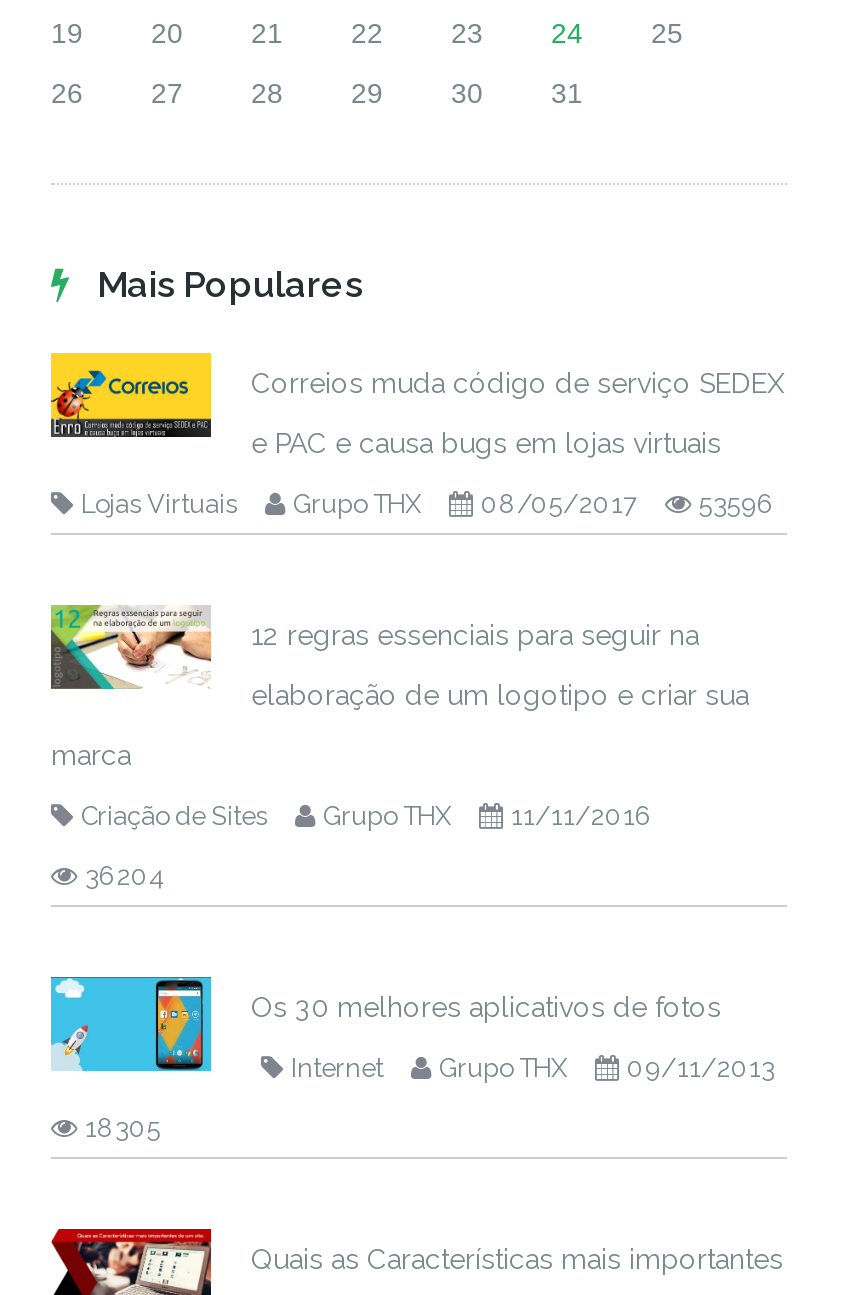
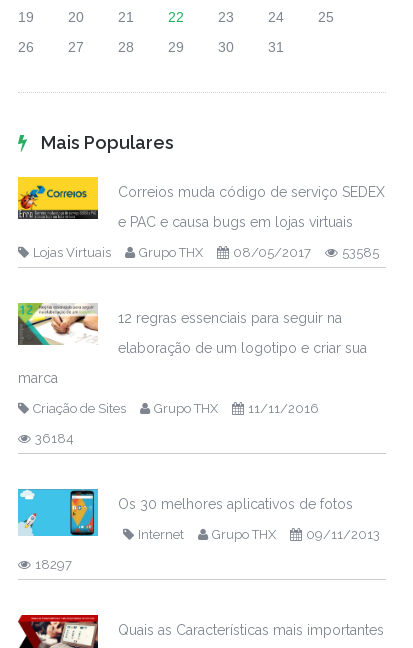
- 53596
+ 53585

- 36204
+ 36184

- 18305
+ 18297
